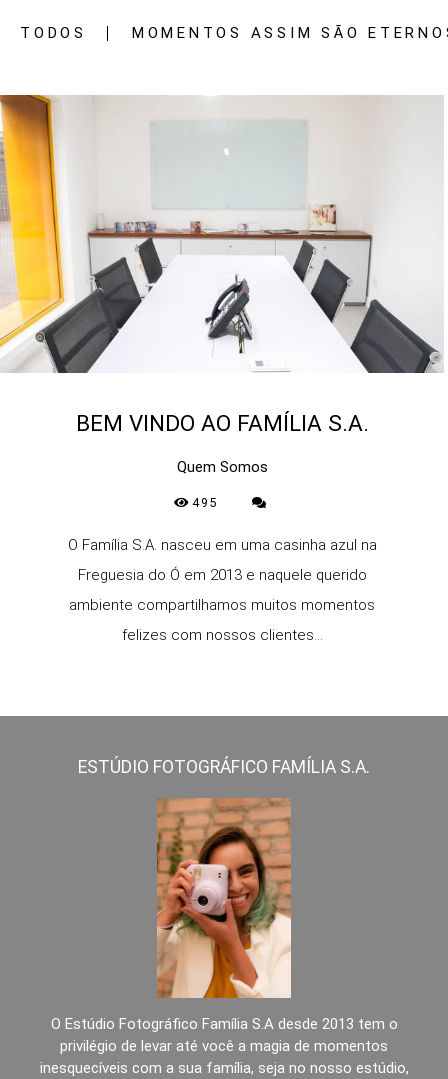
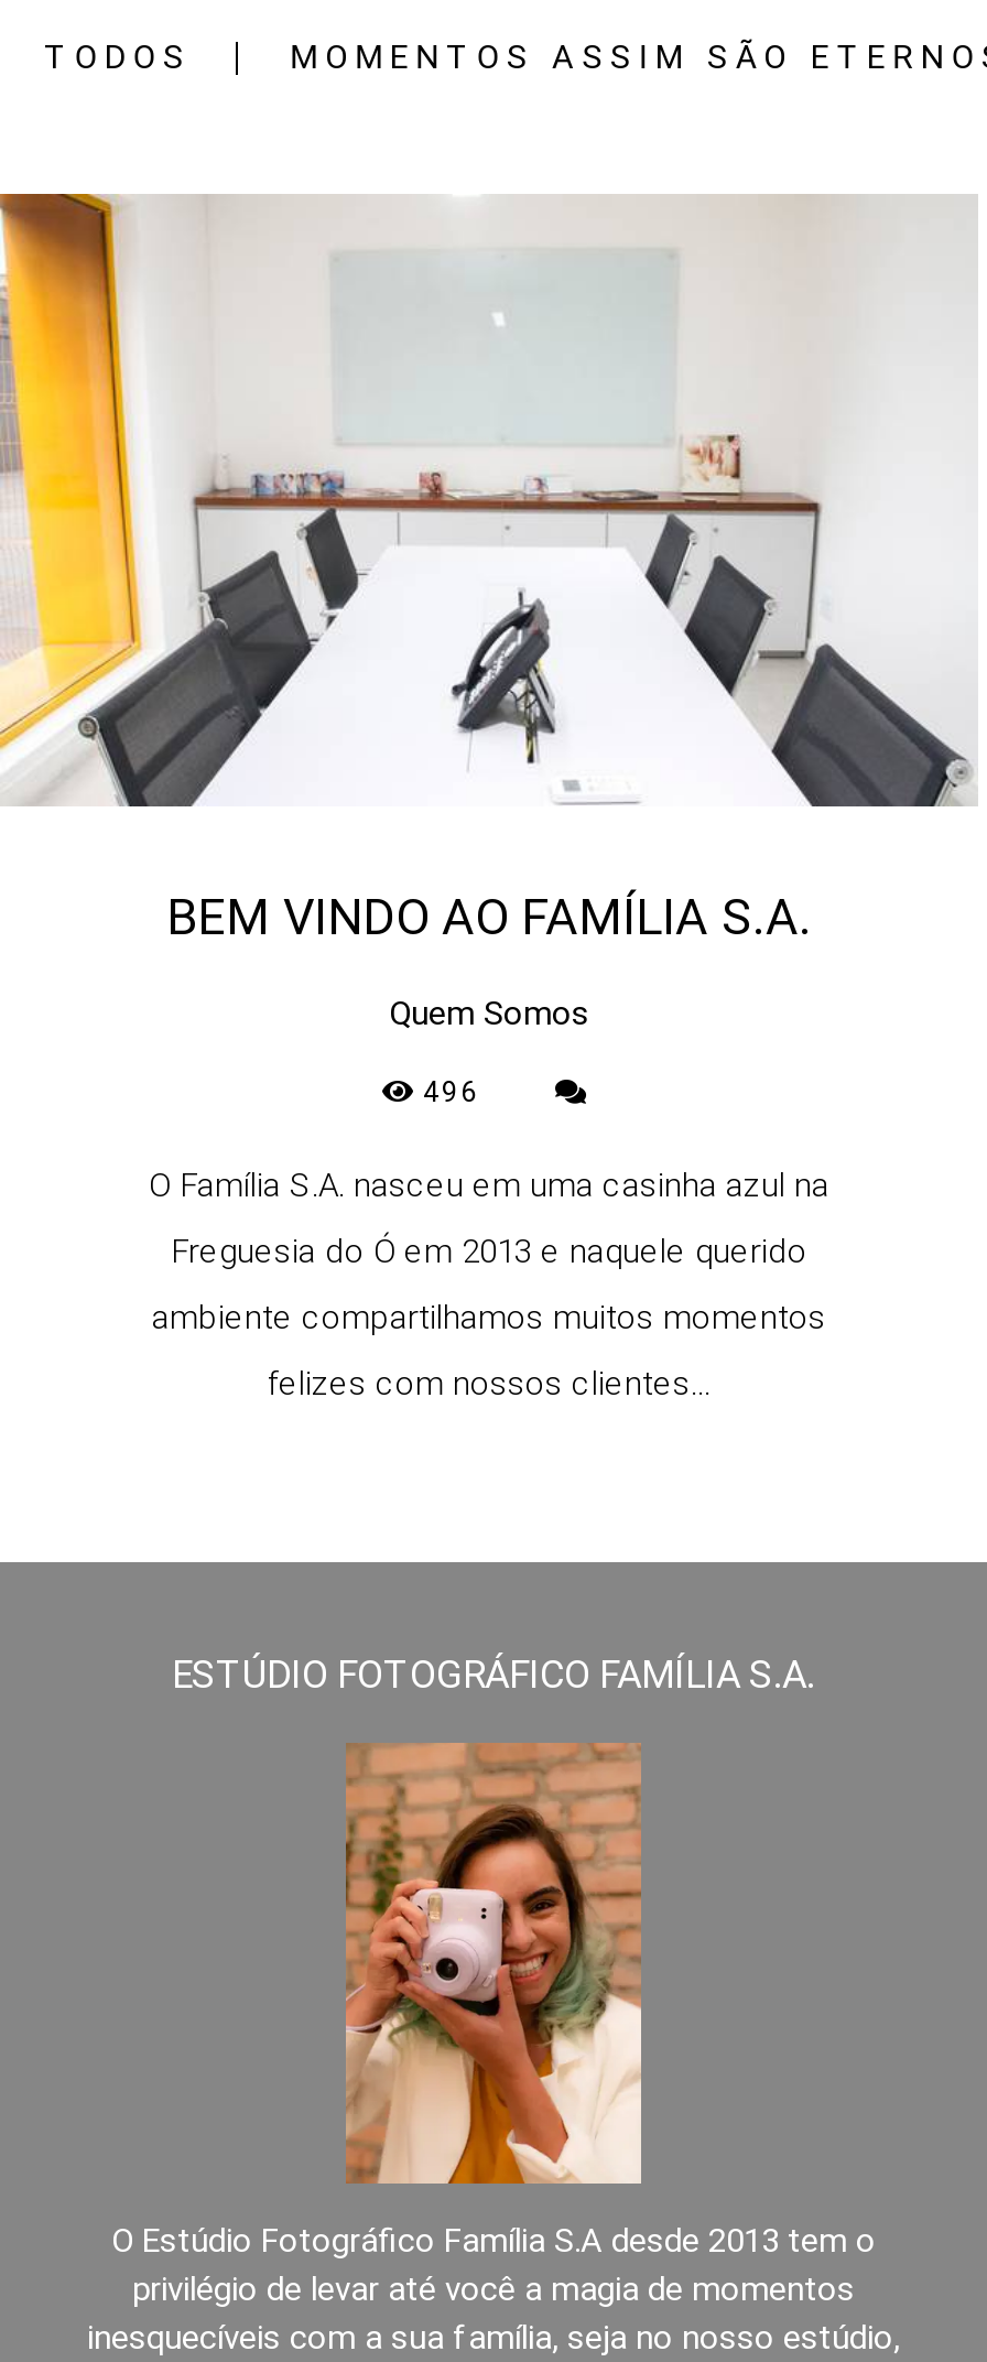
- 495
+ 496
